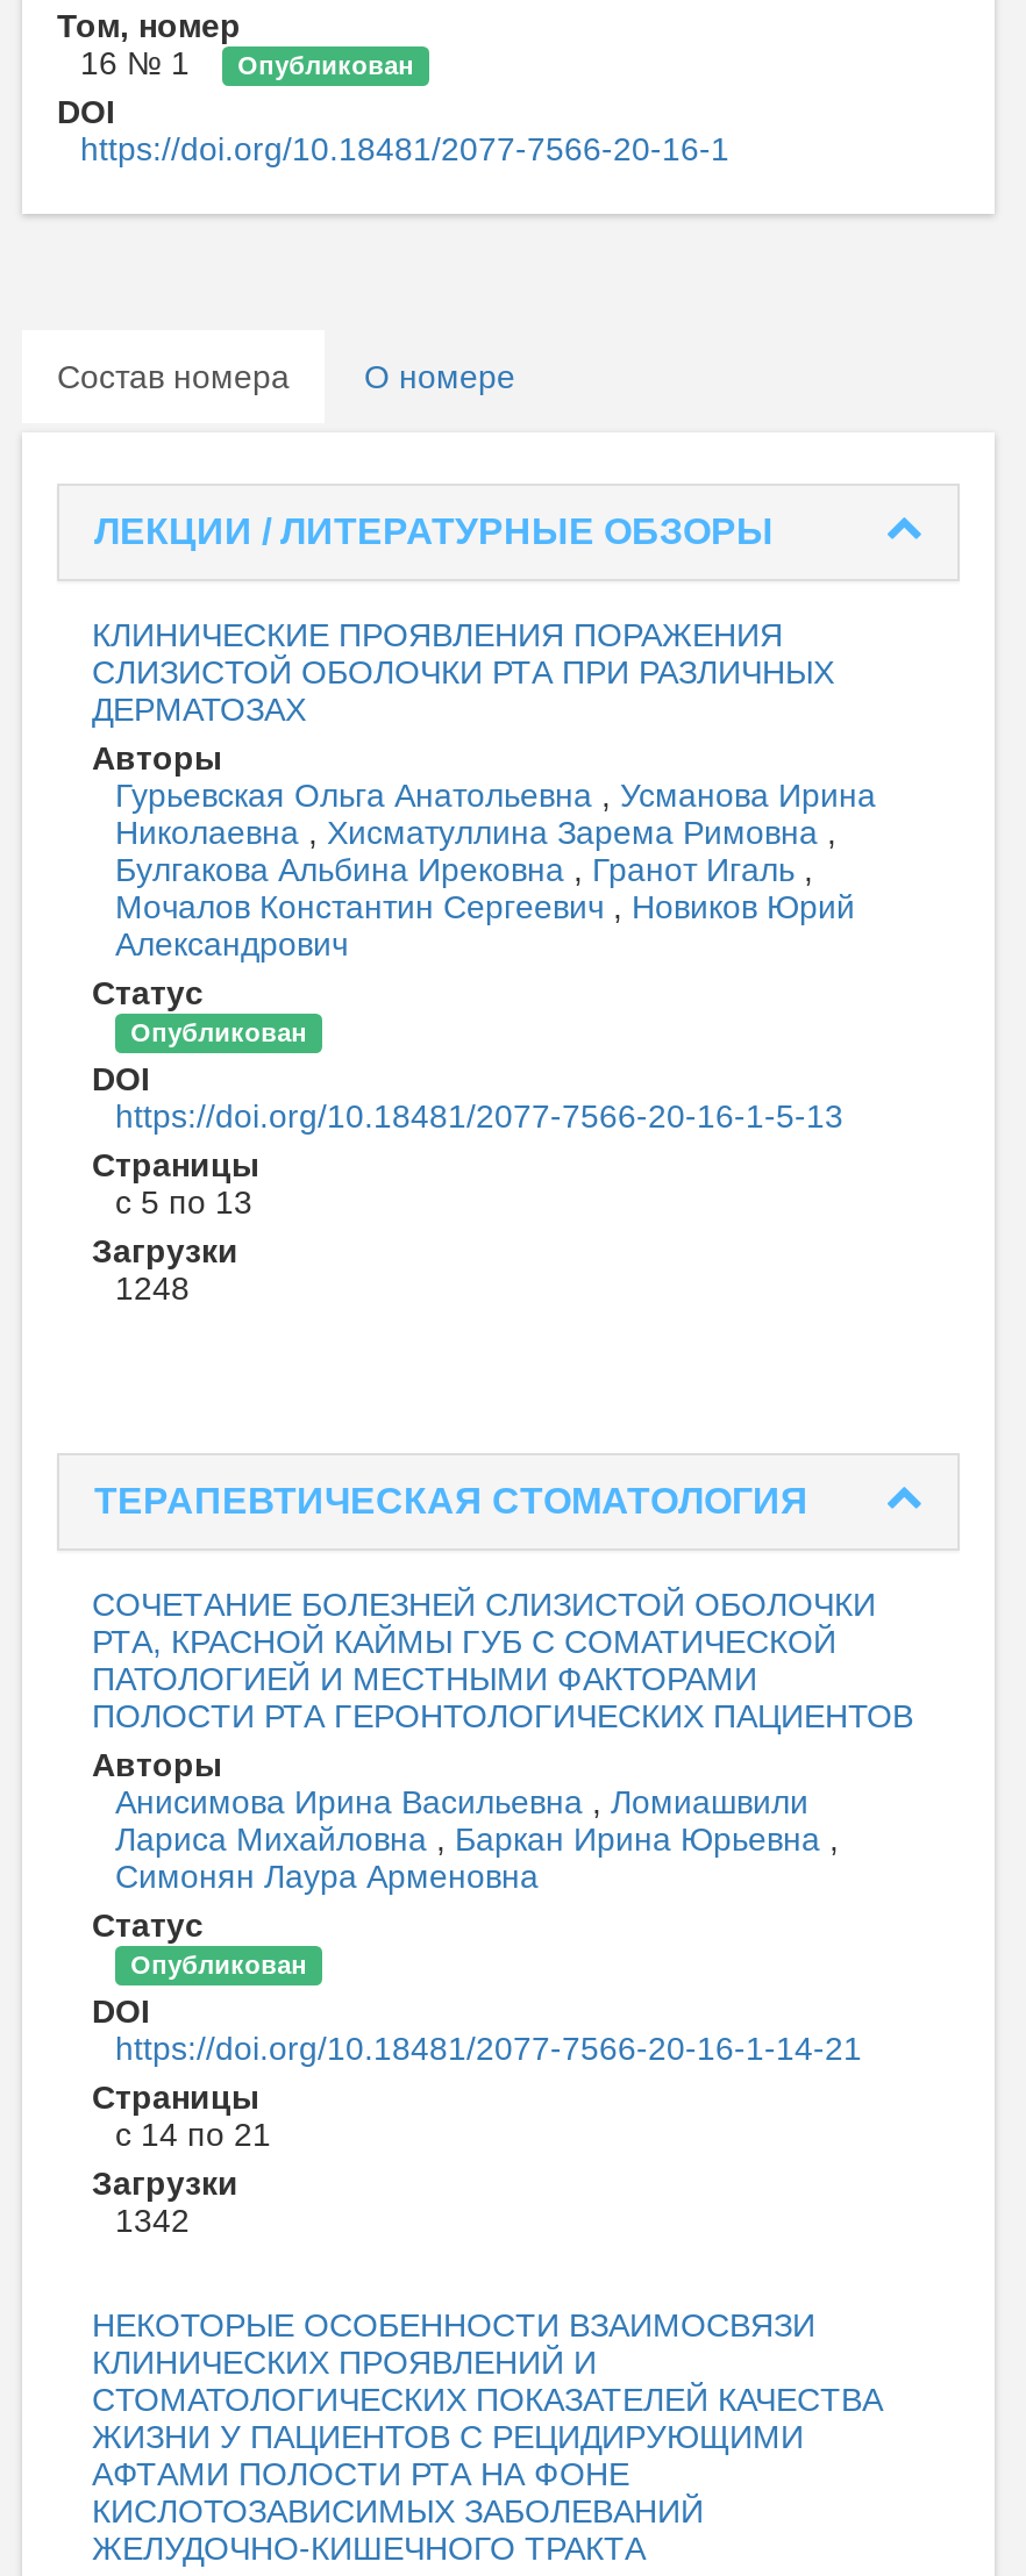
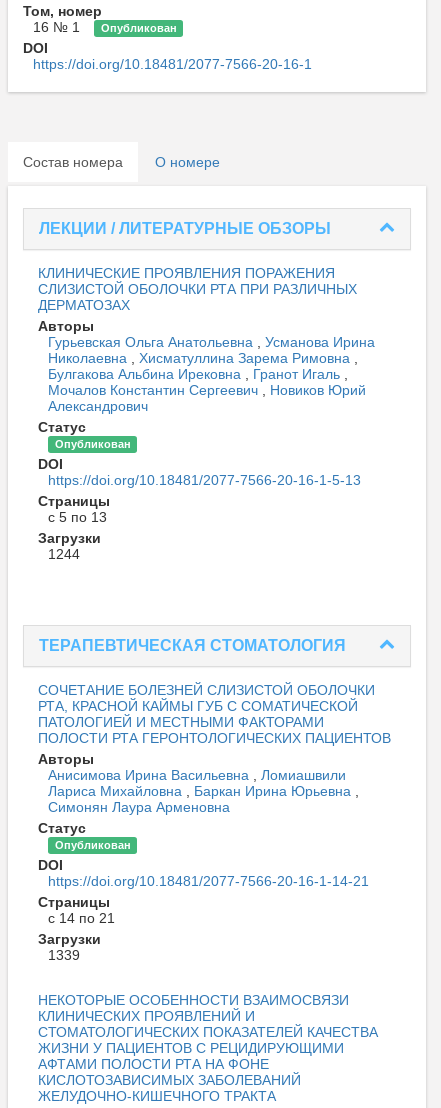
- 1248
+ 1244

- 1342
+ 1339
